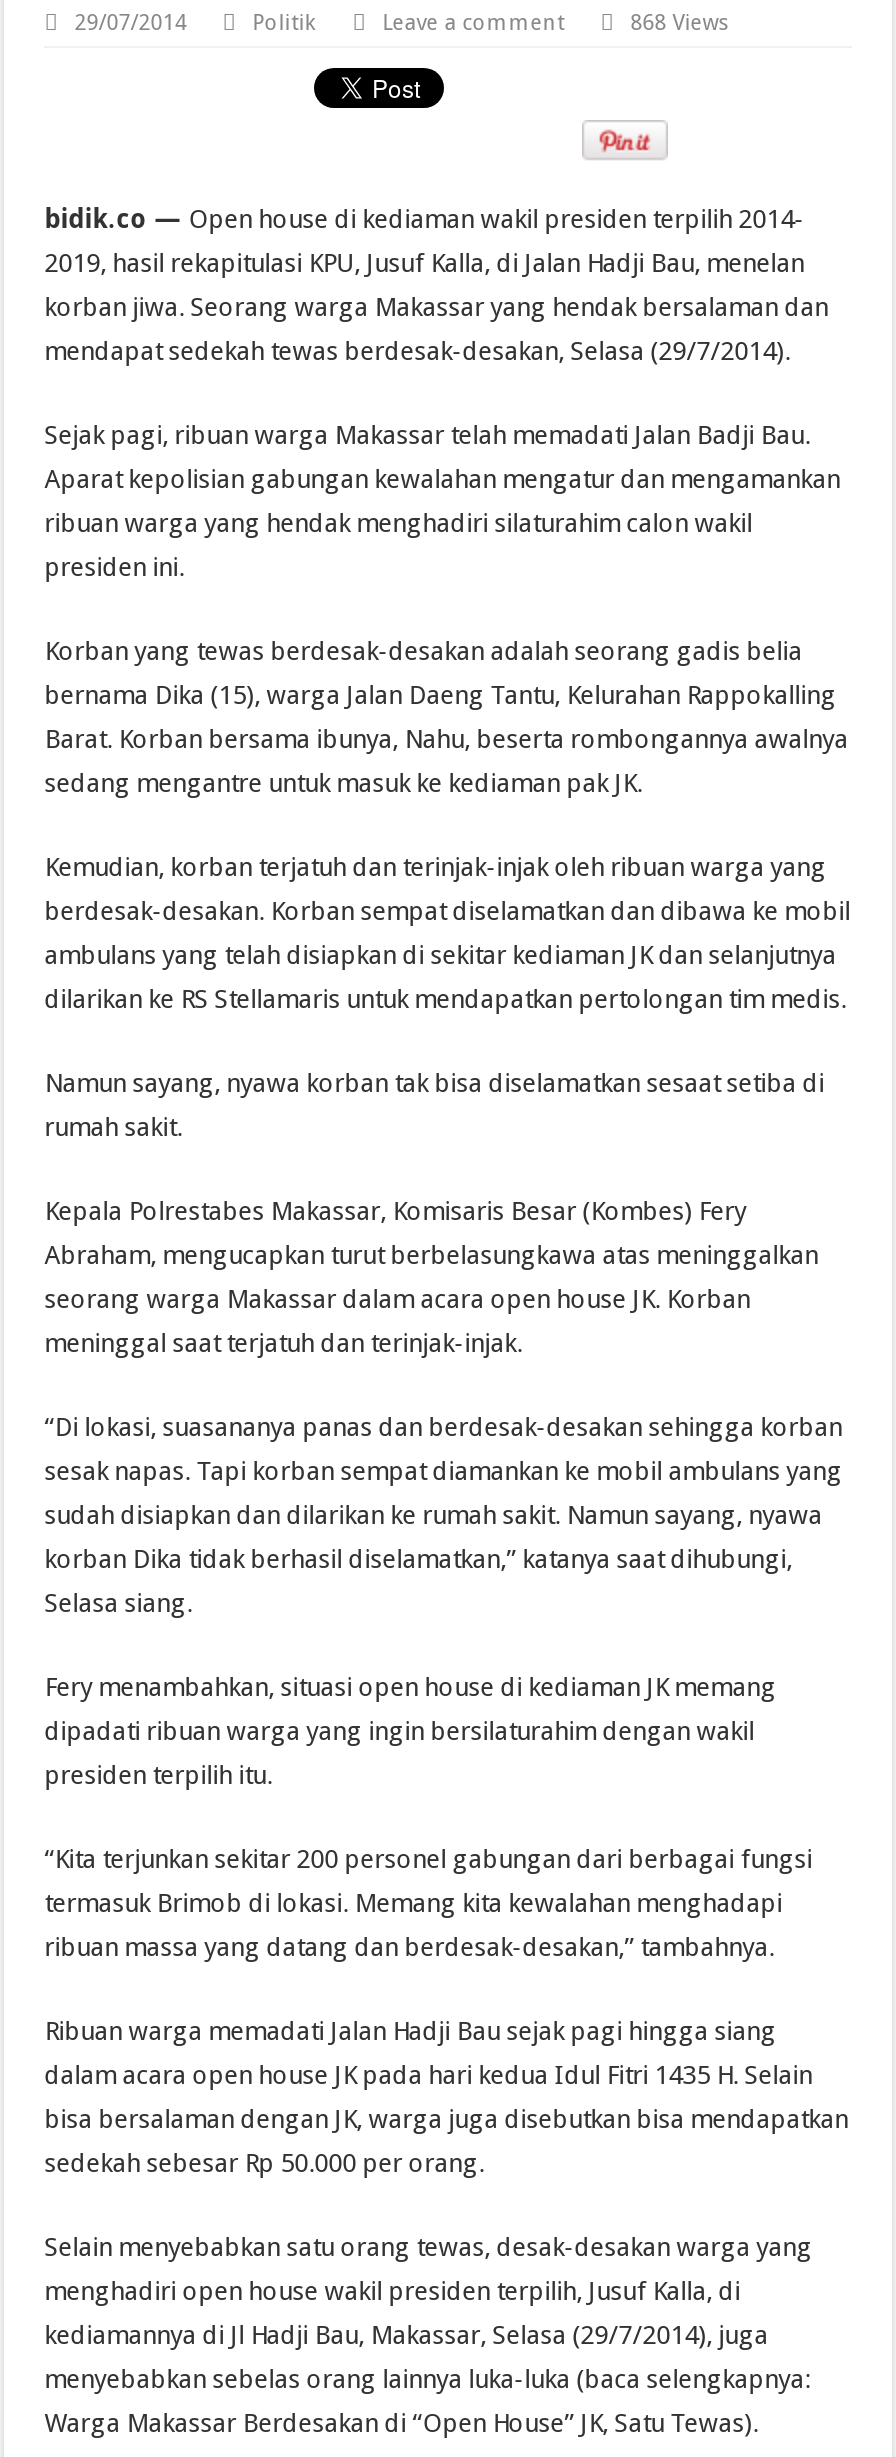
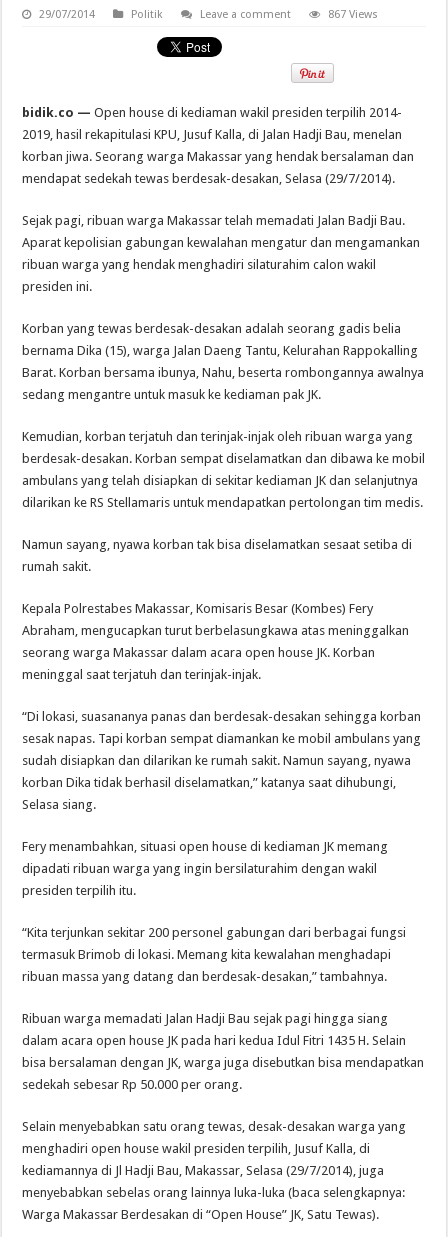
- 868 Views
+ 867 Views
